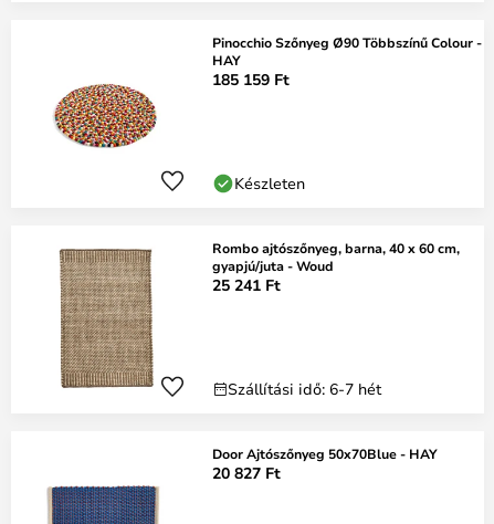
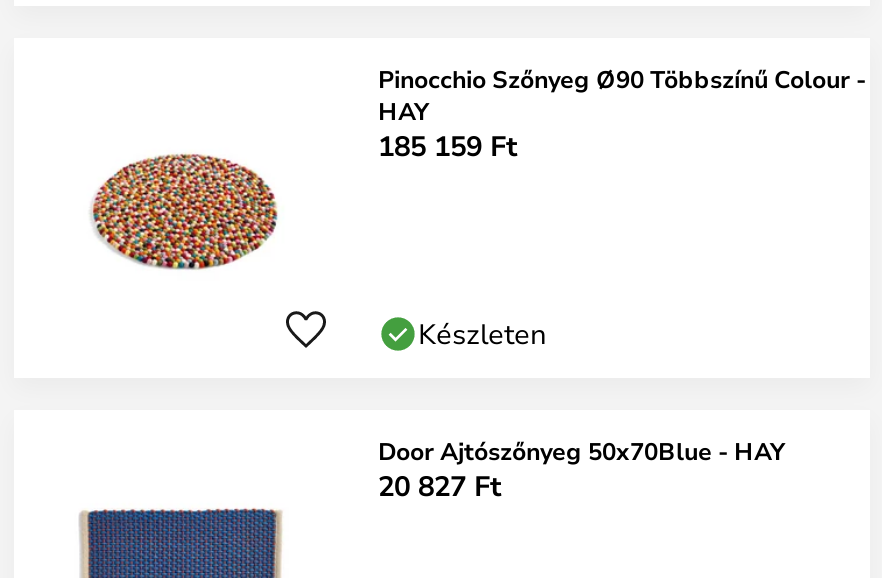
- Rombo ajtószőnyeg, barna, 40 x 60 cm,
- gyapjú/juta - Woud
- 25 241 Ft

- [image]

- Szállítási idő: 6-7 hét
